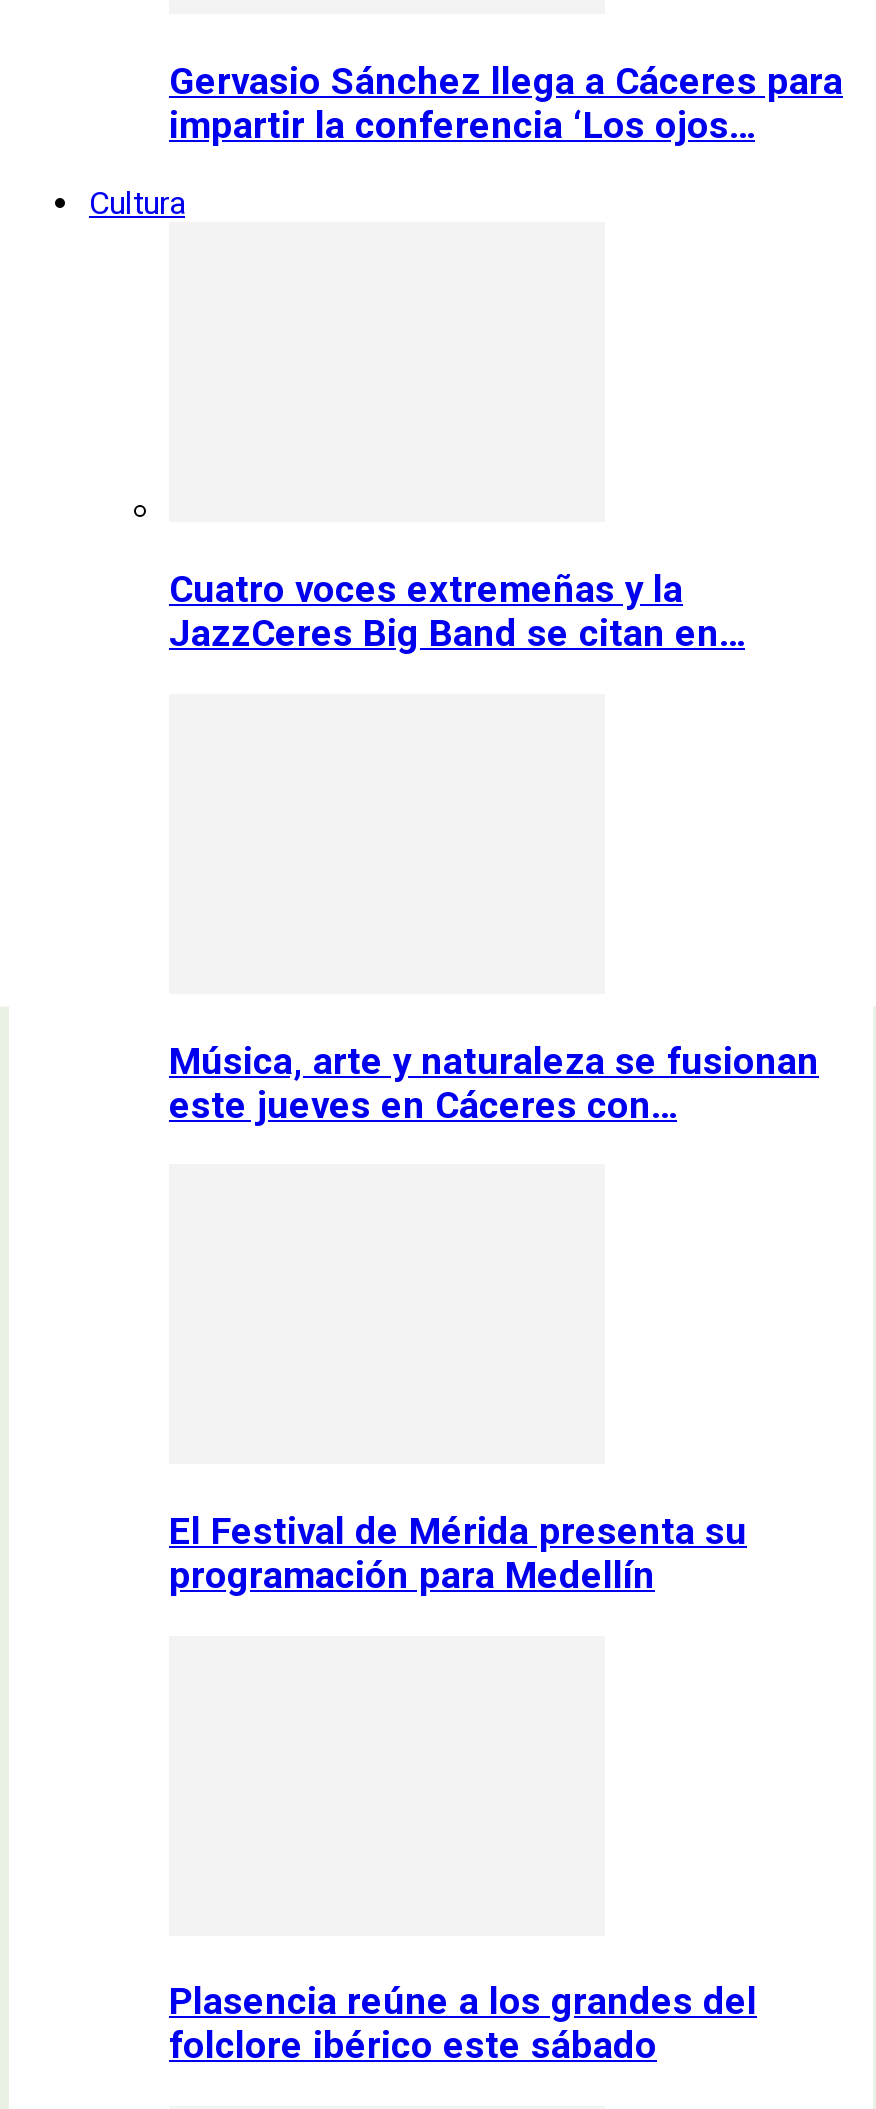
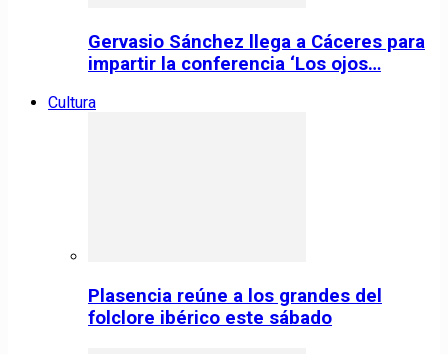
- Cuatro voces extremeñas y la
- JazzCeres Big Band se citan en…

- Música, arte y naturaleza se fusionan
- este jueves en Cáceres con…

- El Festival de Mérida presenta su
- programación para Medellín
